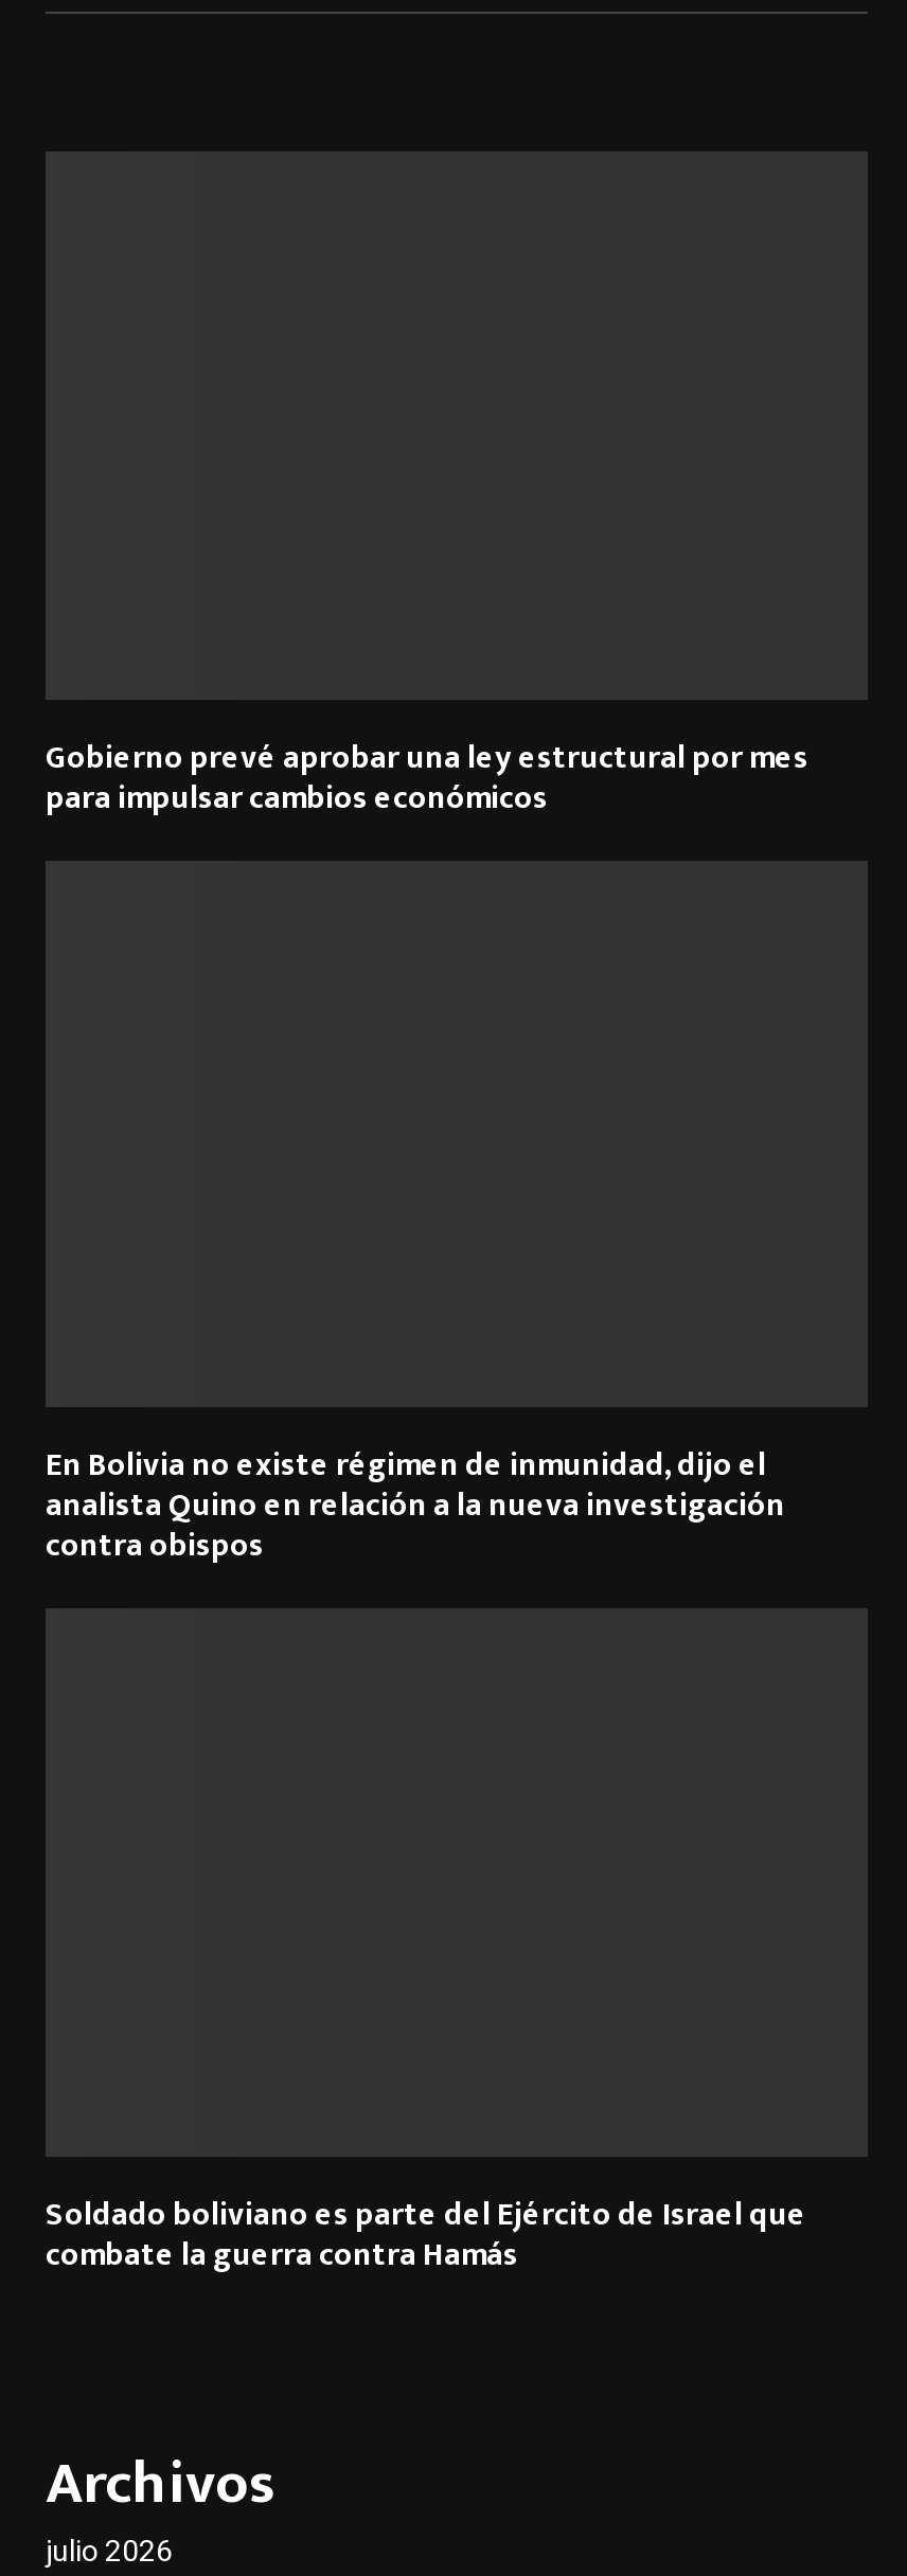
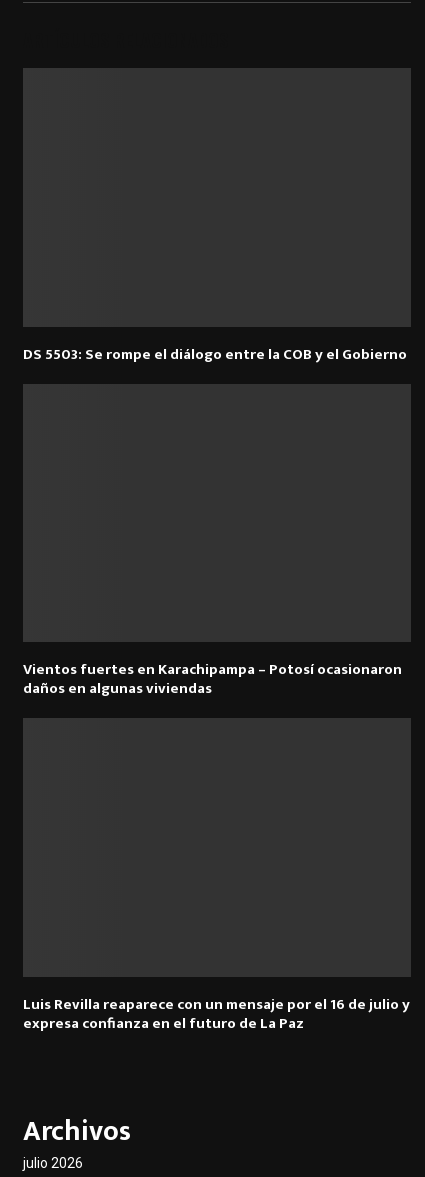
- Gobierno prevé aprobar una ley estructural por mes
- para impulsar cambios económicos
+ DS 5503: Se rompe el diálogo entre la COB y el Gobierno

- En Bolivia no existe régimen de inmunidad, dijo el
- analista Quino en relación a la nueva investigación
- contra obispos
+ Vientos fuertes en Karachipampa – Potosí ocasionaron
+ daños en algunas viviendas

- Soldado boliviano es parte del Ejército de Israel que
- combate la guerra contra Hamás
+ Luis Revilla reaparece con un mensaje por el 16 de julio y
+ expresa confianza en el futuro de La Paz
